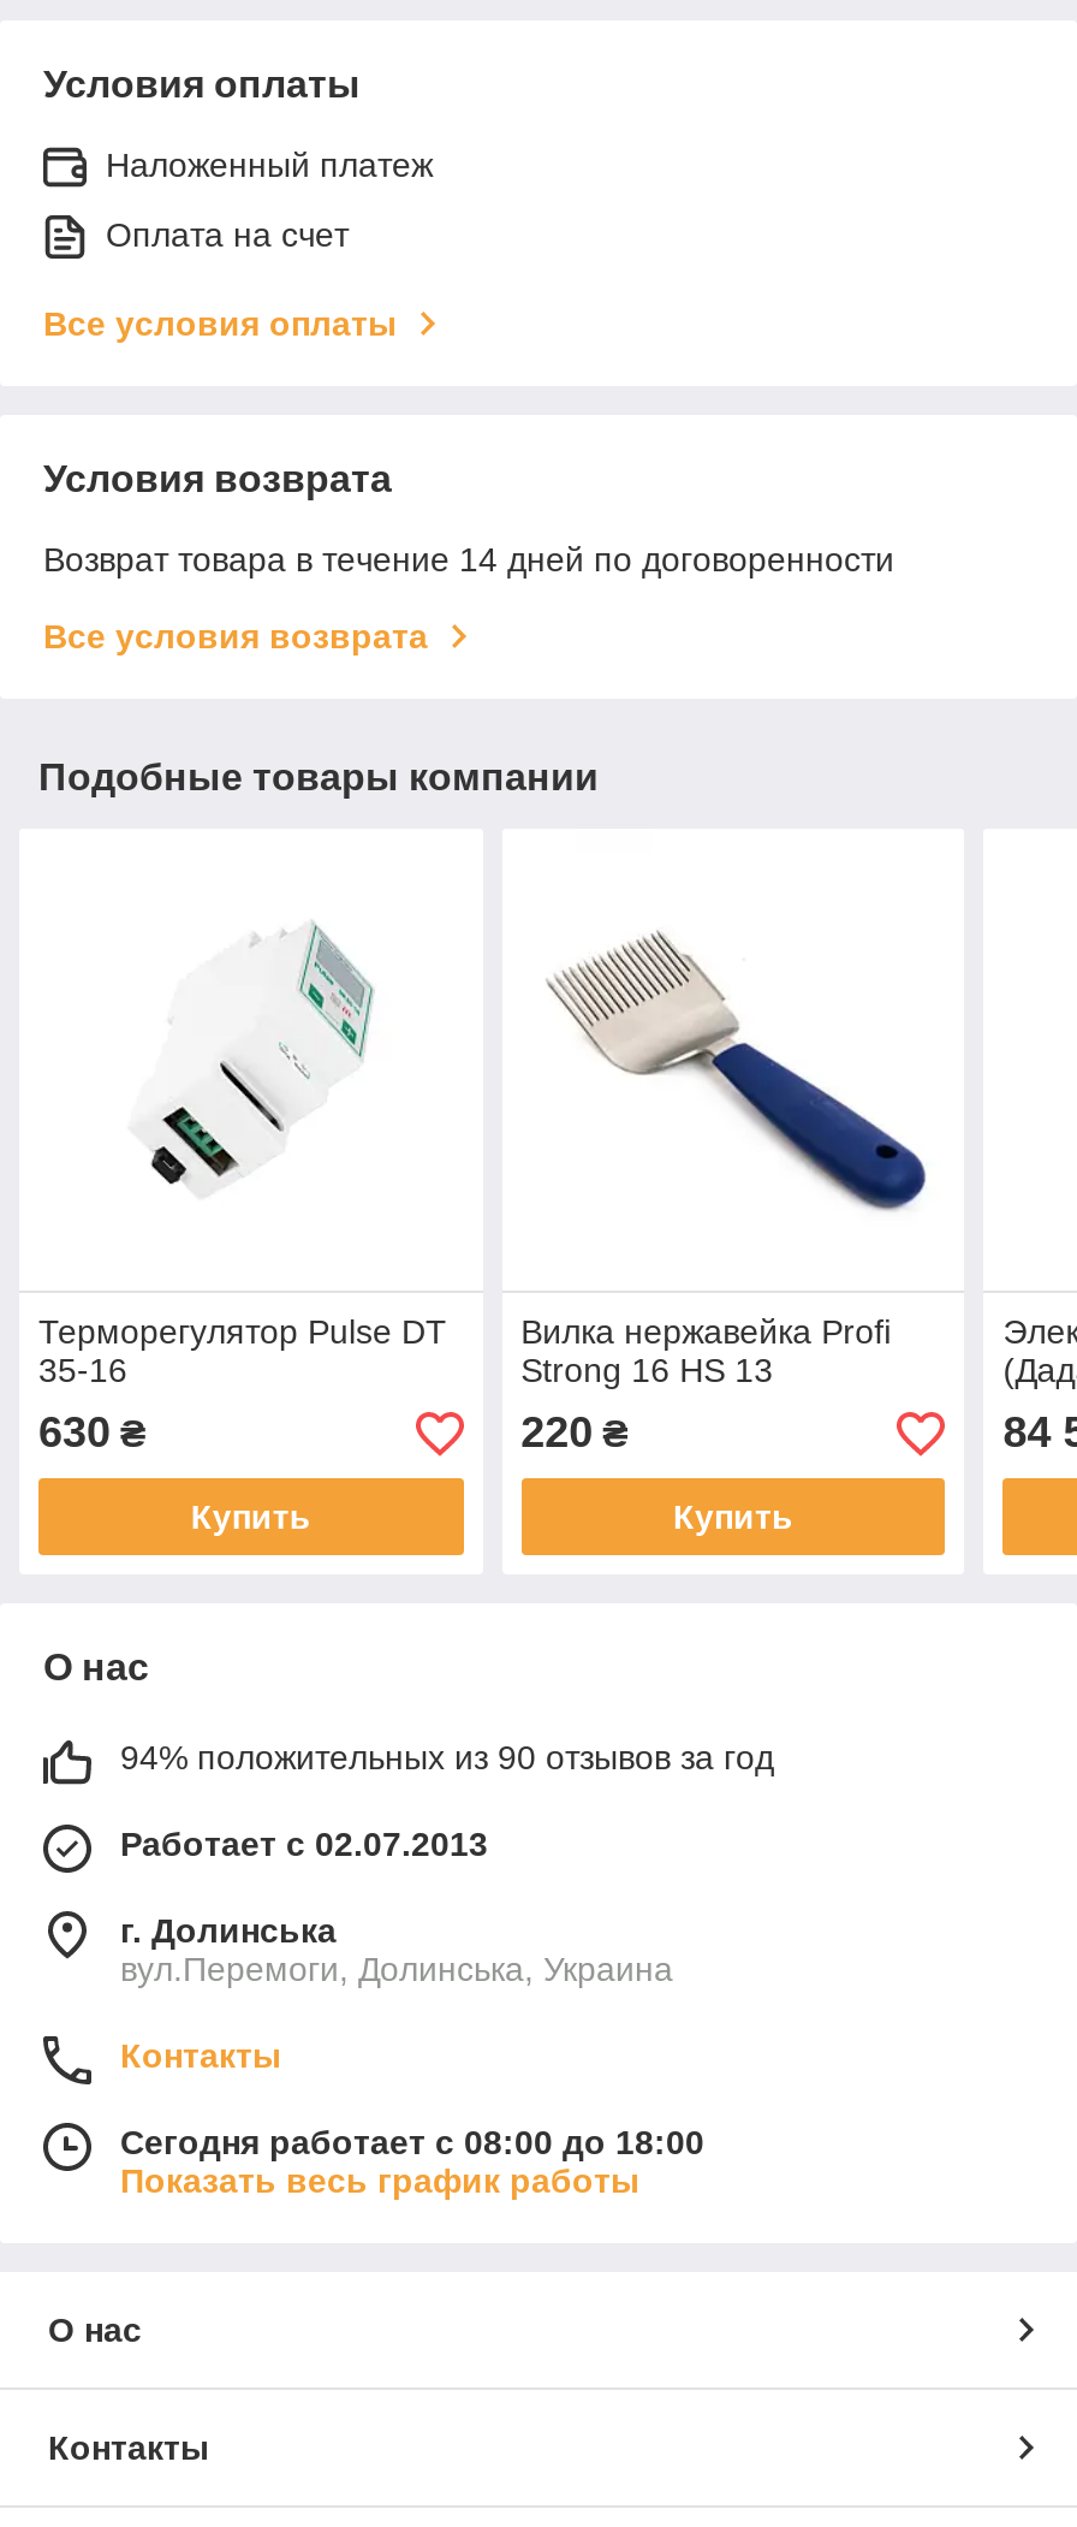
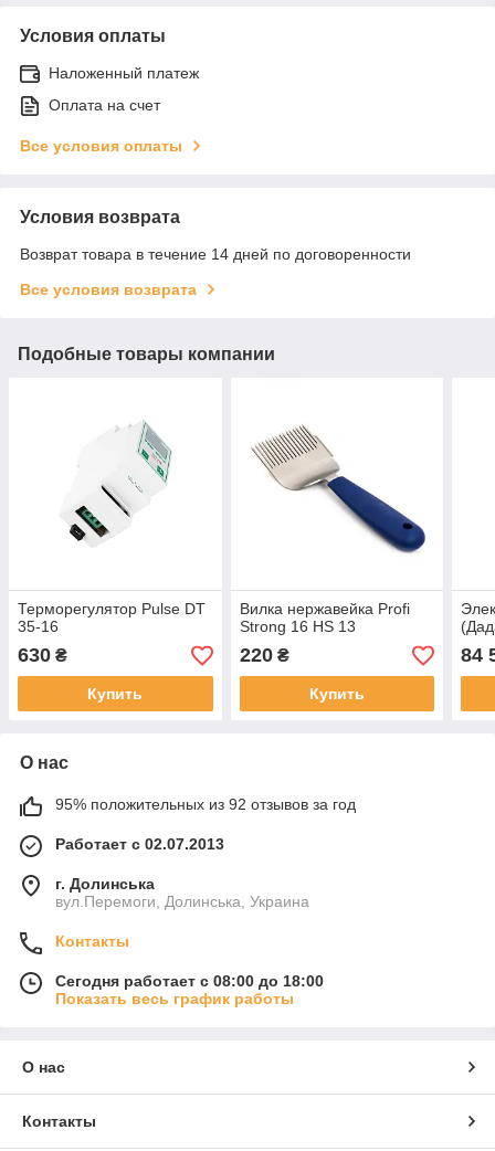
- 94% положительных из 90 отзывов за год
+ 95% положительных из 92 отзывов за год
